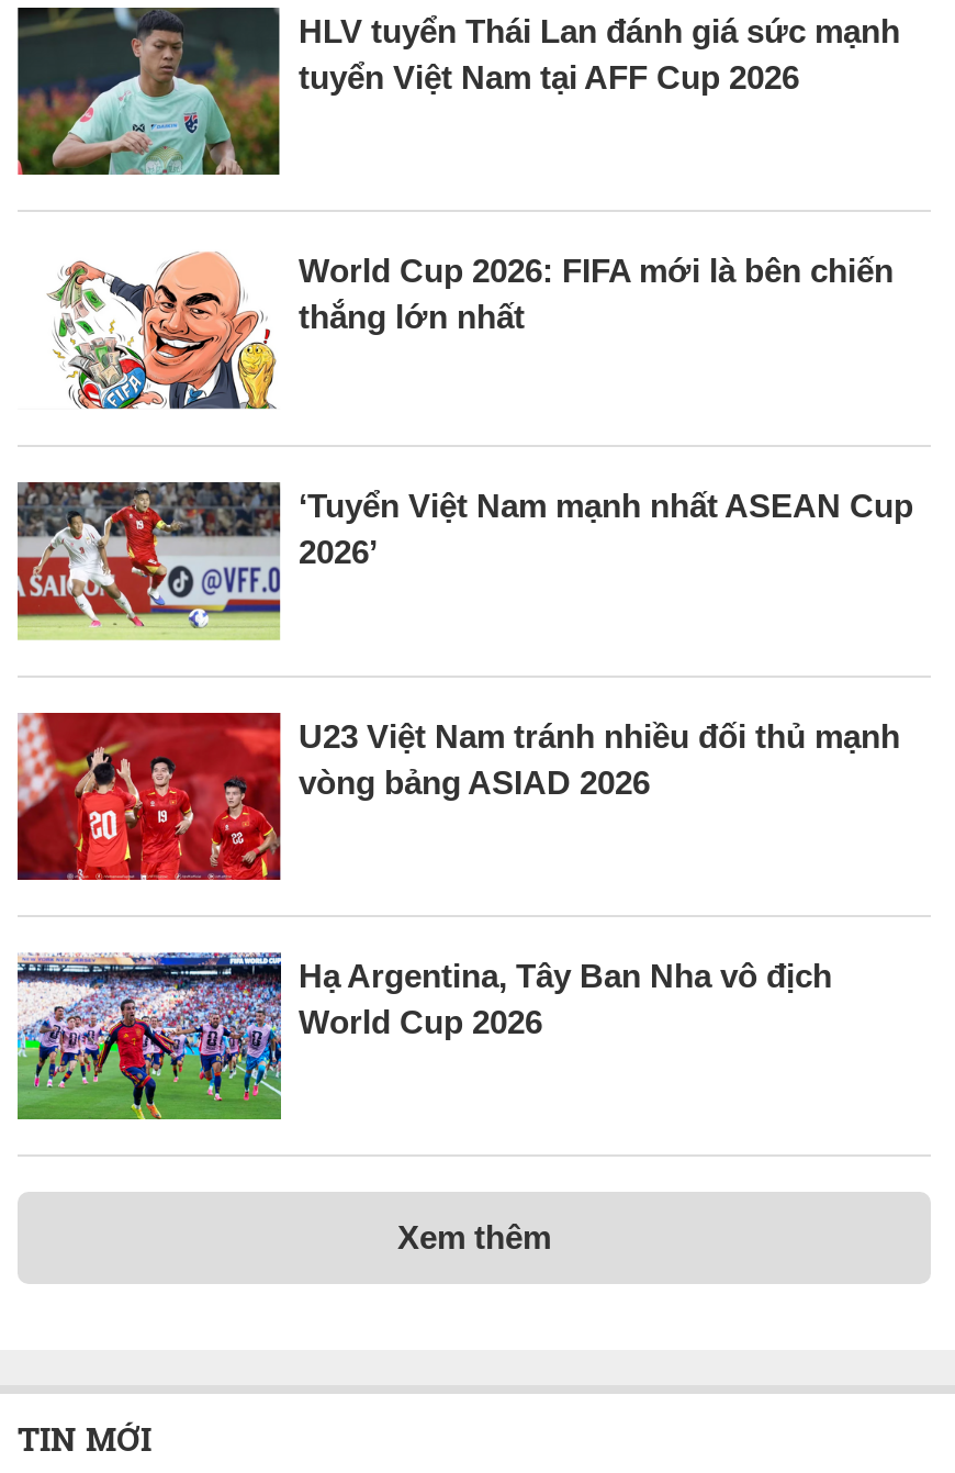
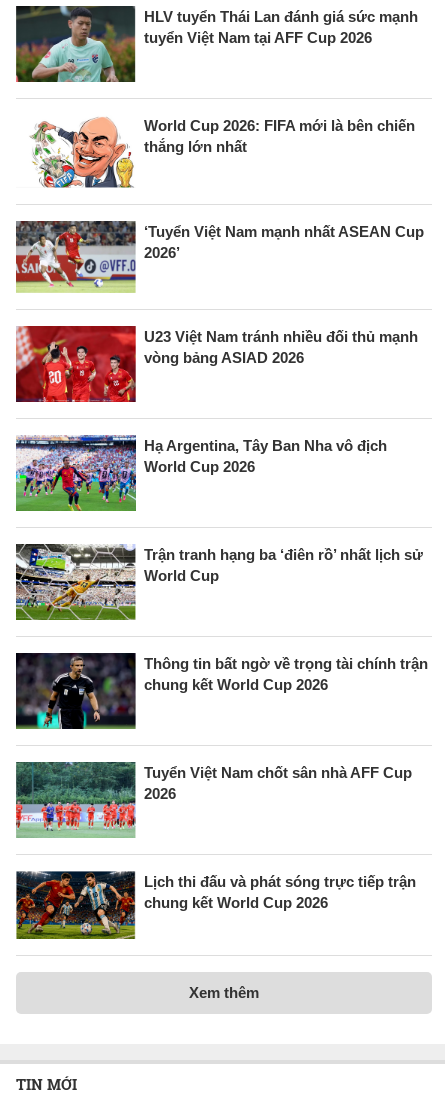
+ [image]
+ Trận tranh hạng ba ‘điên rồ’ nhất lịch sử
+ World Cup

+ [image]
+ Thông tin bất ngờ về trọng tài chính trận
+ chung kết World Cup 2026

+ [image]
+ Tuyển Việt Nam chốt sân nhà AFF Cup
+ 2026

+ [image]
+ Lịch thi đấu và phát sóng trực tiếp trận
+ chung kết World Cup 2026
